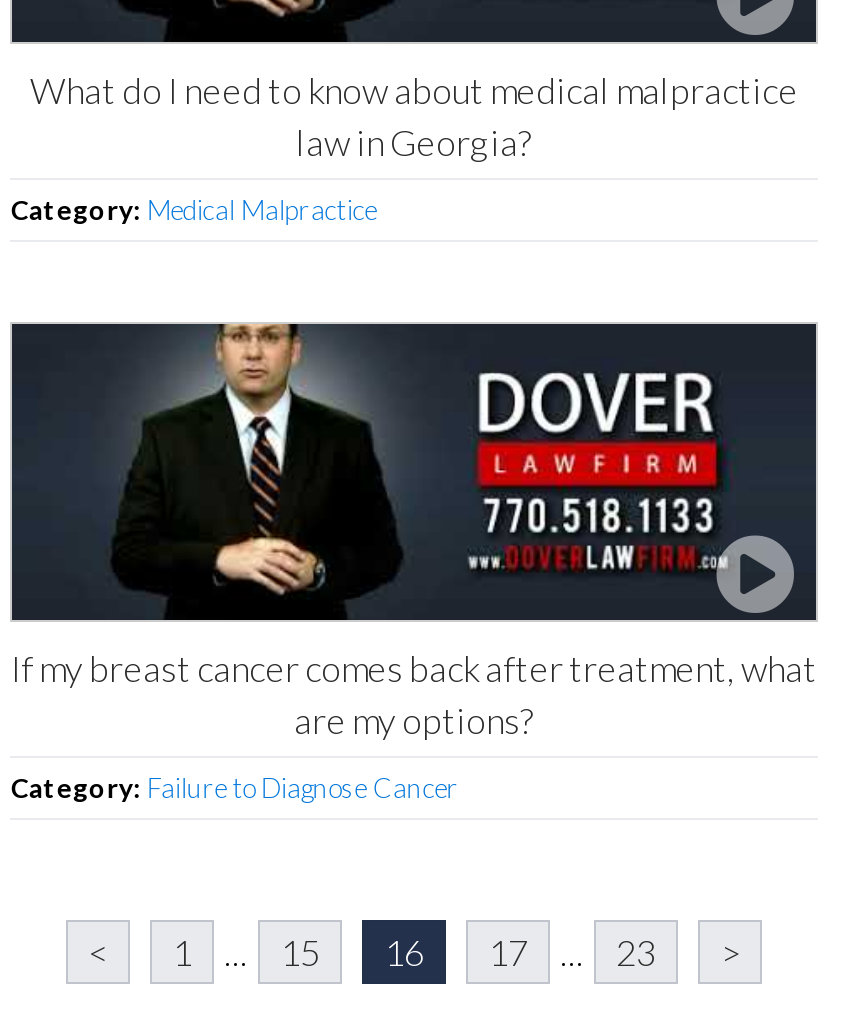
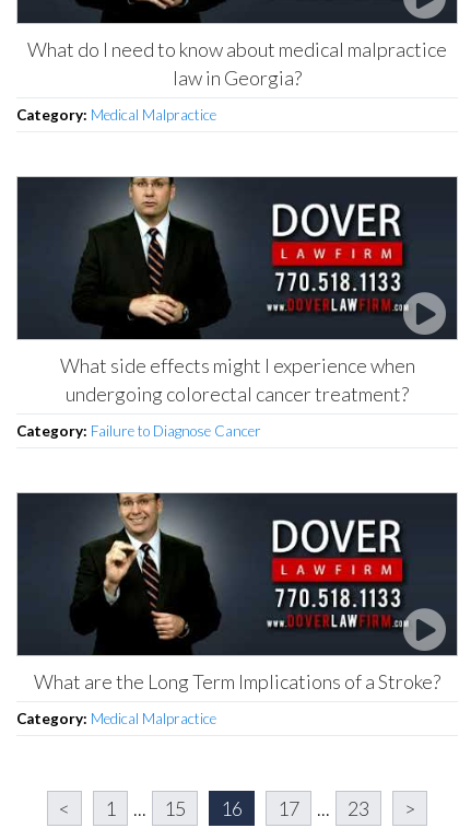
- If my breast cancer comes back after treatment, what
- are my options?
+ What side effects might I experience when
+ undergoing colorectal cancer treatment?

+ [image]
+ What are the Long Term Implications of a Stroke?
+ Category: Medical Malpractice
